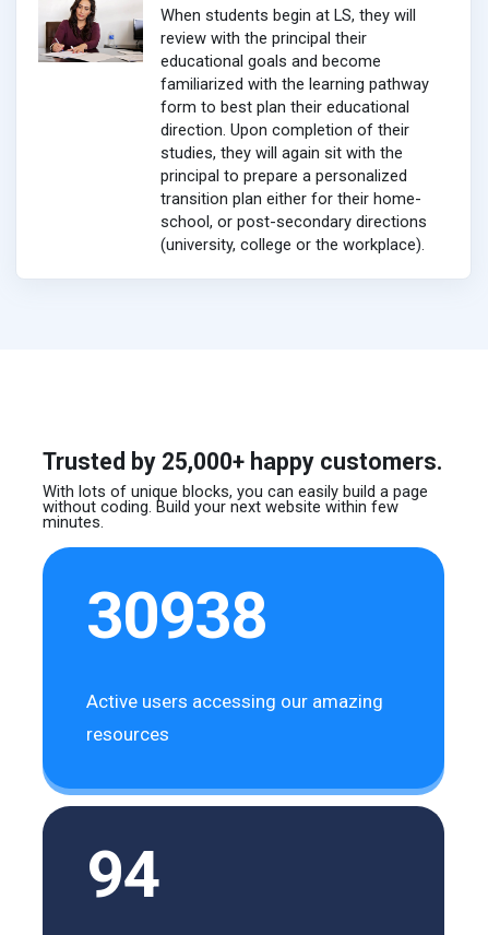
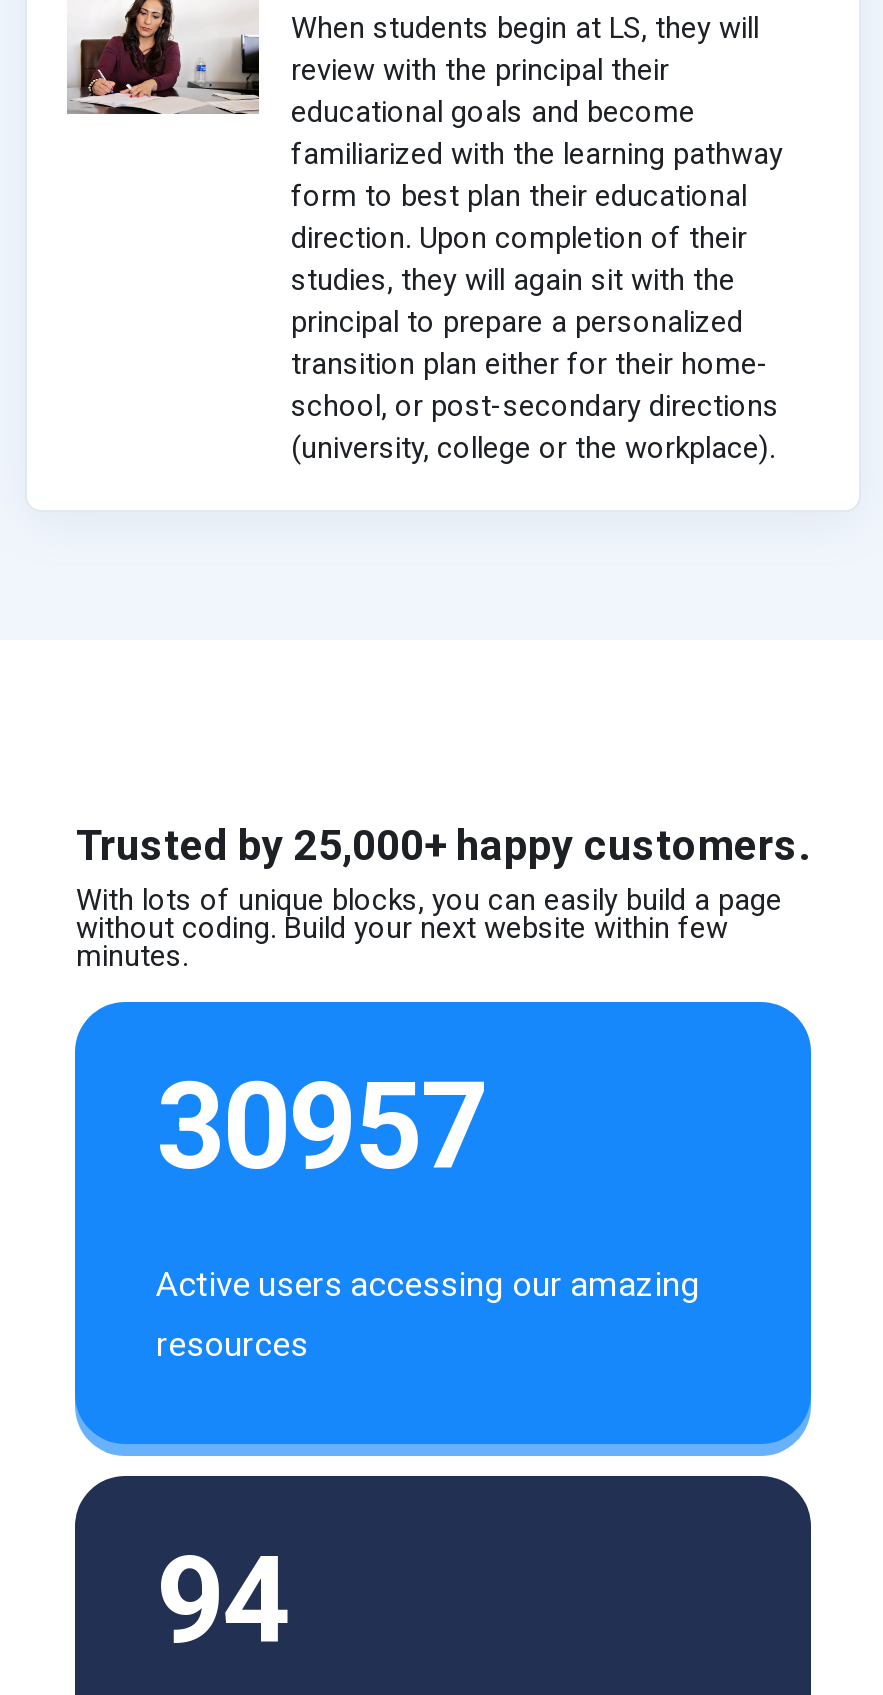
- 30938
+ 30957
